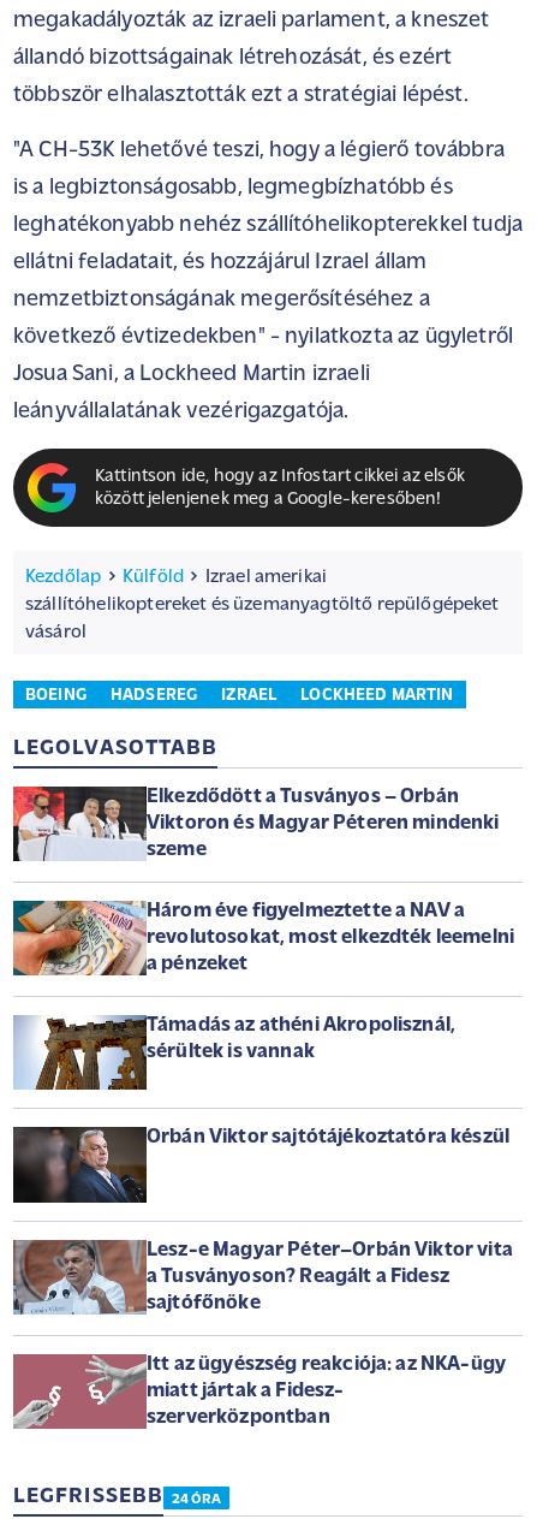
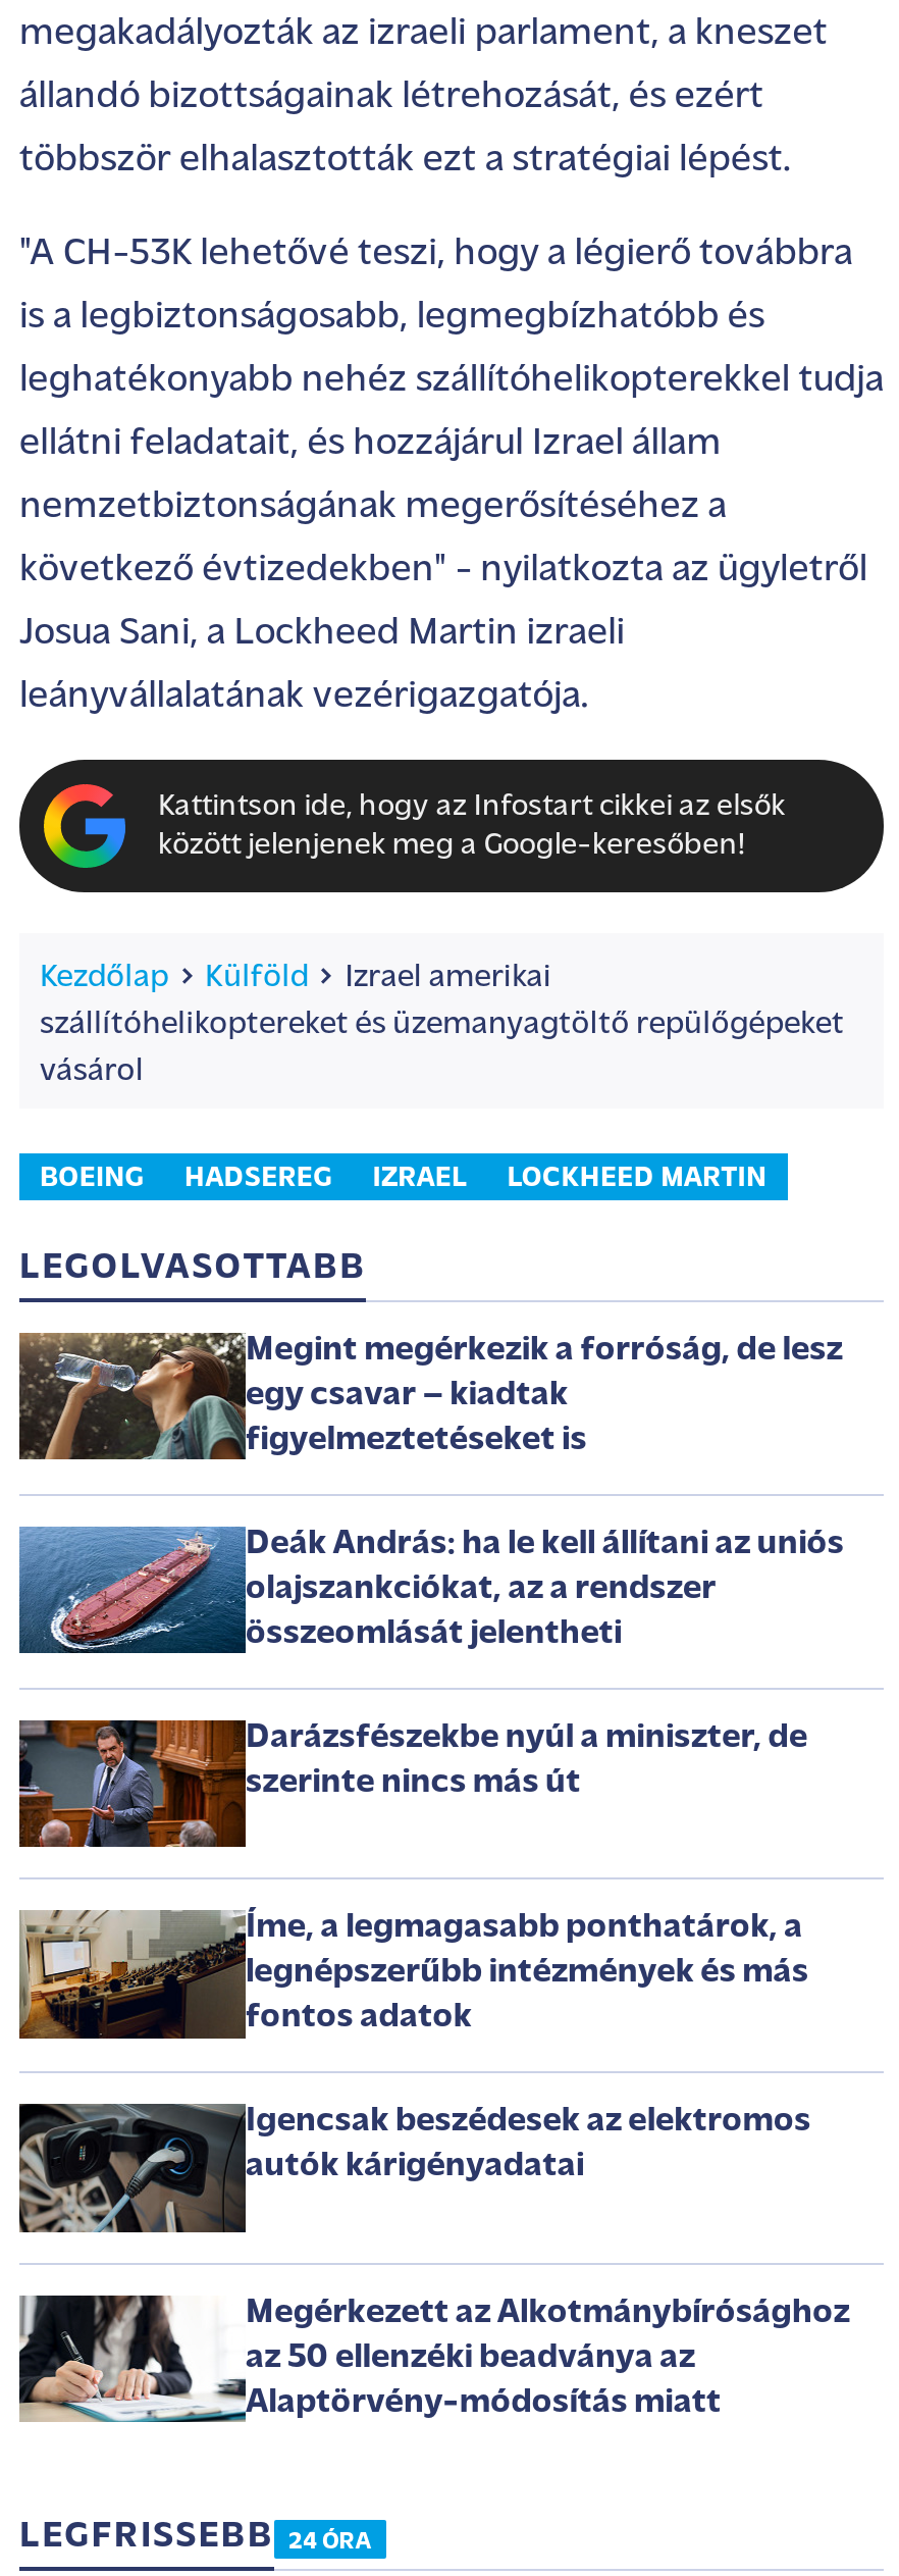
- [image]
- Elkezdődött a Tusványos – Orbán
- Viktoron és Magyar Péteren mindenki
- szeme
+ [image]
+ Megint megérkezik a forróság, de lesz
+ egy csavar – kiadtak
+ figyelmeztetéseket is

- [image]
- Három éve figyelmeztette a NAV a
- revolutosokat, most elkezdték leemelni
- a pénzeket
+ [image]
+ Deák András: ha le kell állítani az uniós
+ olajszankciókat, az a rendszer
+ összeomlását jelentheti

- [image]
- Támadás az athéni Akropolisznál,
- sérültek is vannak
+ [image]
+ Darázsfészekbe nyúl a miniszter, de
+ szerinte nincs más út

- [image]
- Orbán Viktor sajtótájékoztatóra készül
+ [image]
+ Íme, a legmagasabb ponthatárok, a
+ legnépszerűbb intézmények és más
+ fontos adatok

- [image]
- Lesz-e Magyar Péter–Orbán Viktor vita
- a Tusványoson? Reagált a Fidesz
- sajtófőnöke
+ [image]
+ Igencsak beszédesek az elektromos
+ autók kárigényadatai

- [image]
- Itt az ügyészség reakciója: az NKA-ügy
- miatt jártak a Fidesz-
- szerverközpontban
+ [image]
+ Megérkezett az Alkotmánybírósághoz
+ az 50 ellenzéki beadványa az
+ Alaptörvény-módosítás miatt
